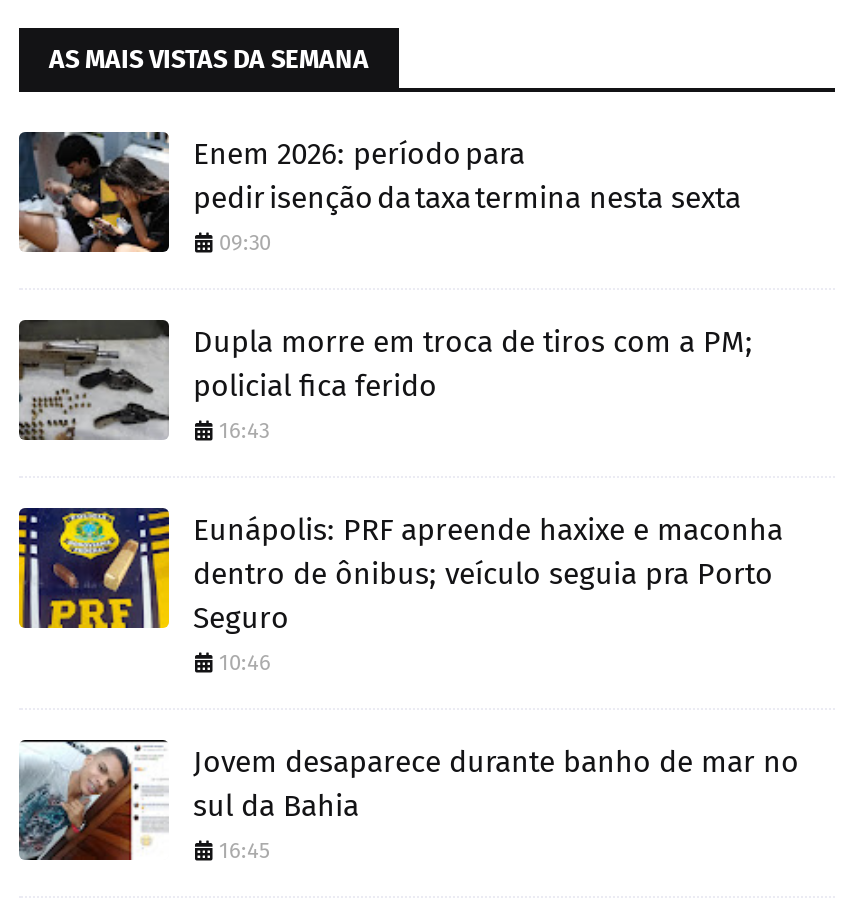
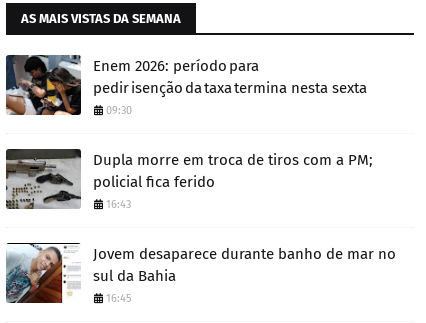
- [image]
- Eunápolis: PRF apreende haxixe e maconha
- dentro de ônibus; veículo seguia pra Porto
- Seguro
- 10:46
